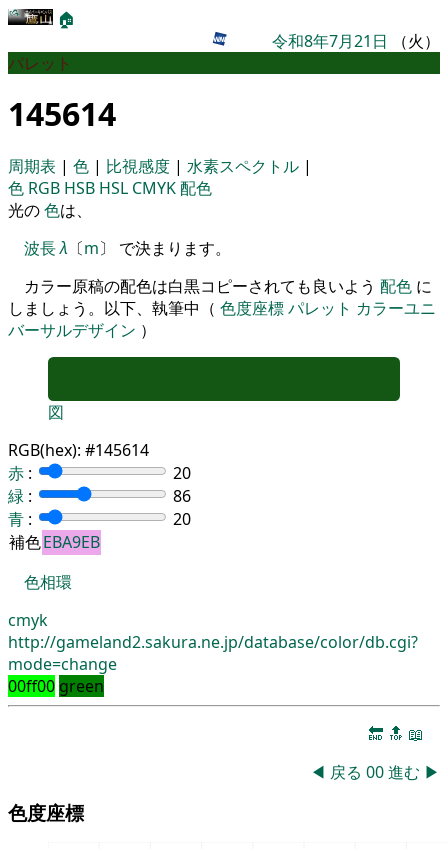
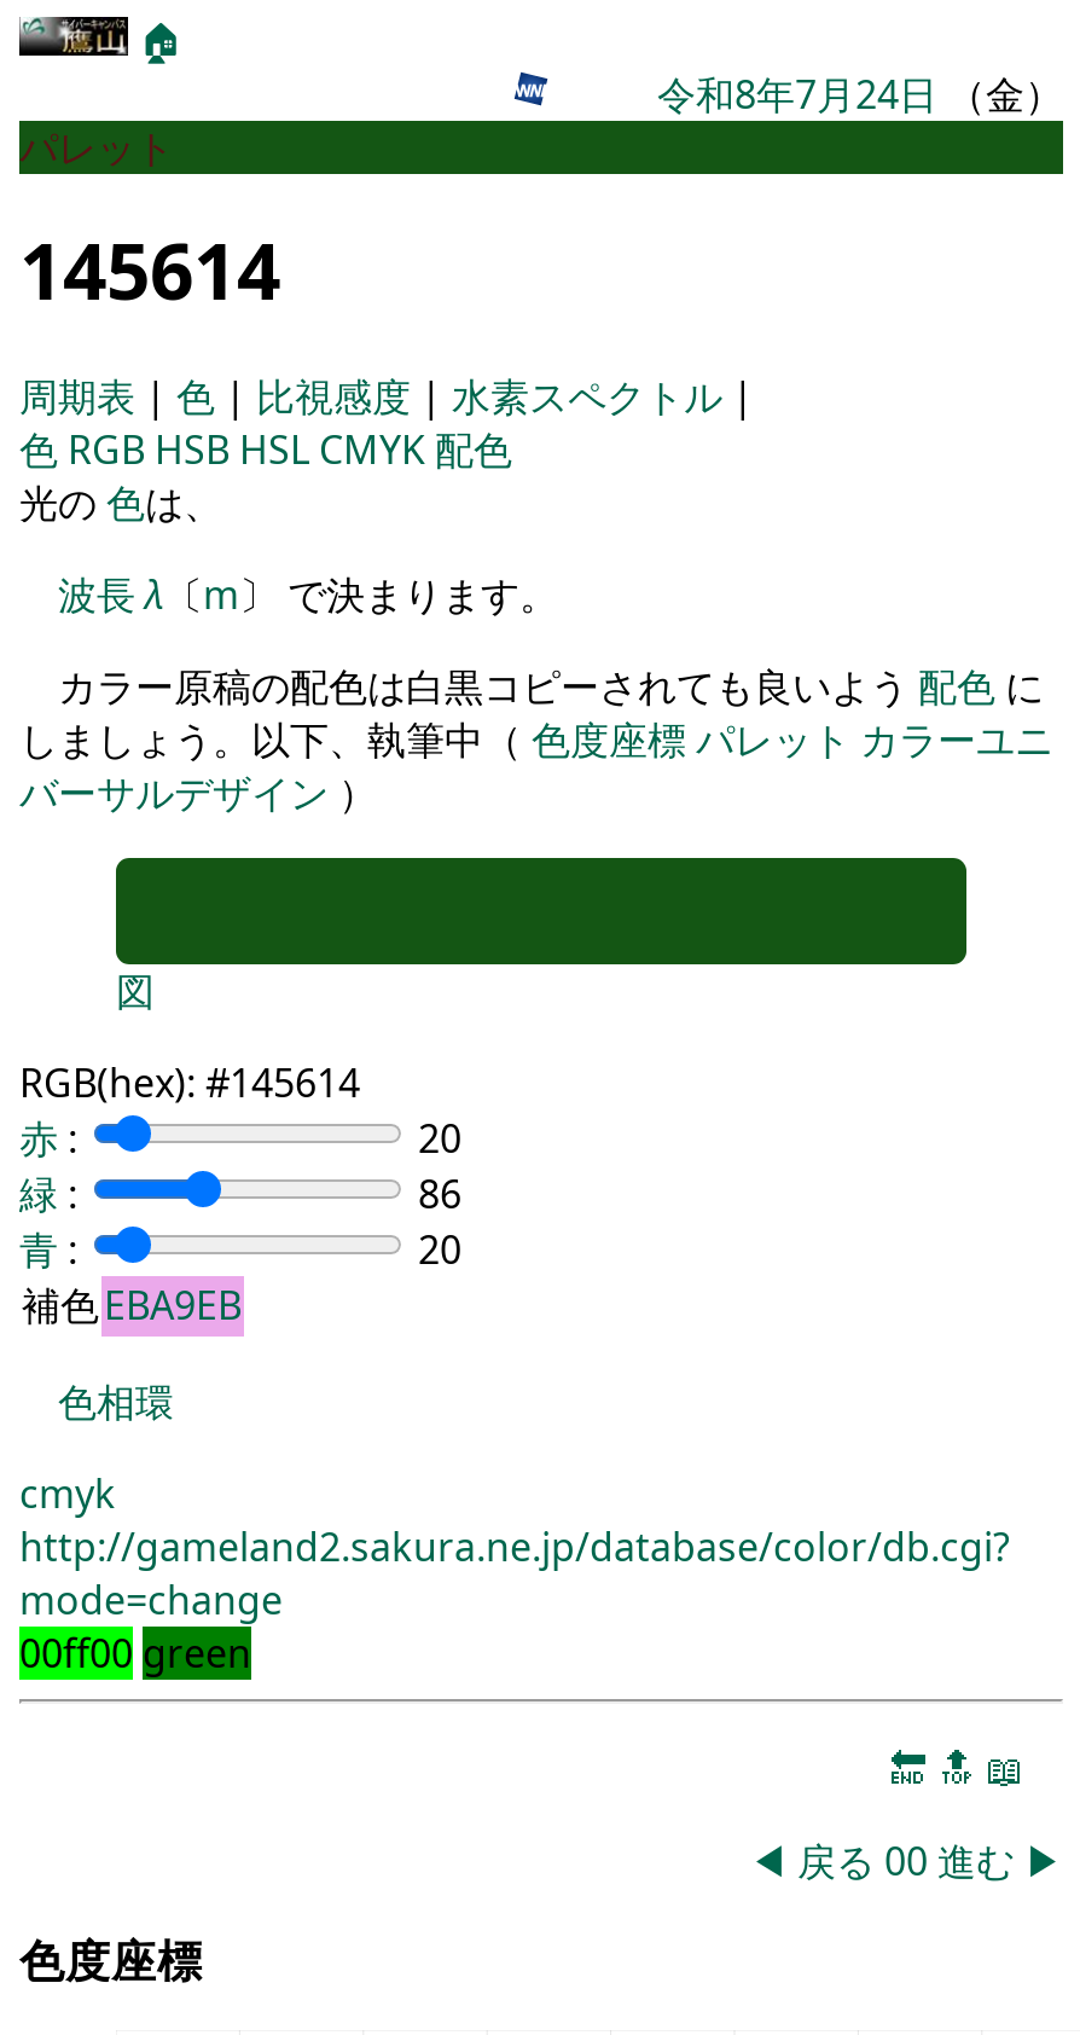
- 令和8年7月21日（火）
+ 令和8年7月24日（金）
